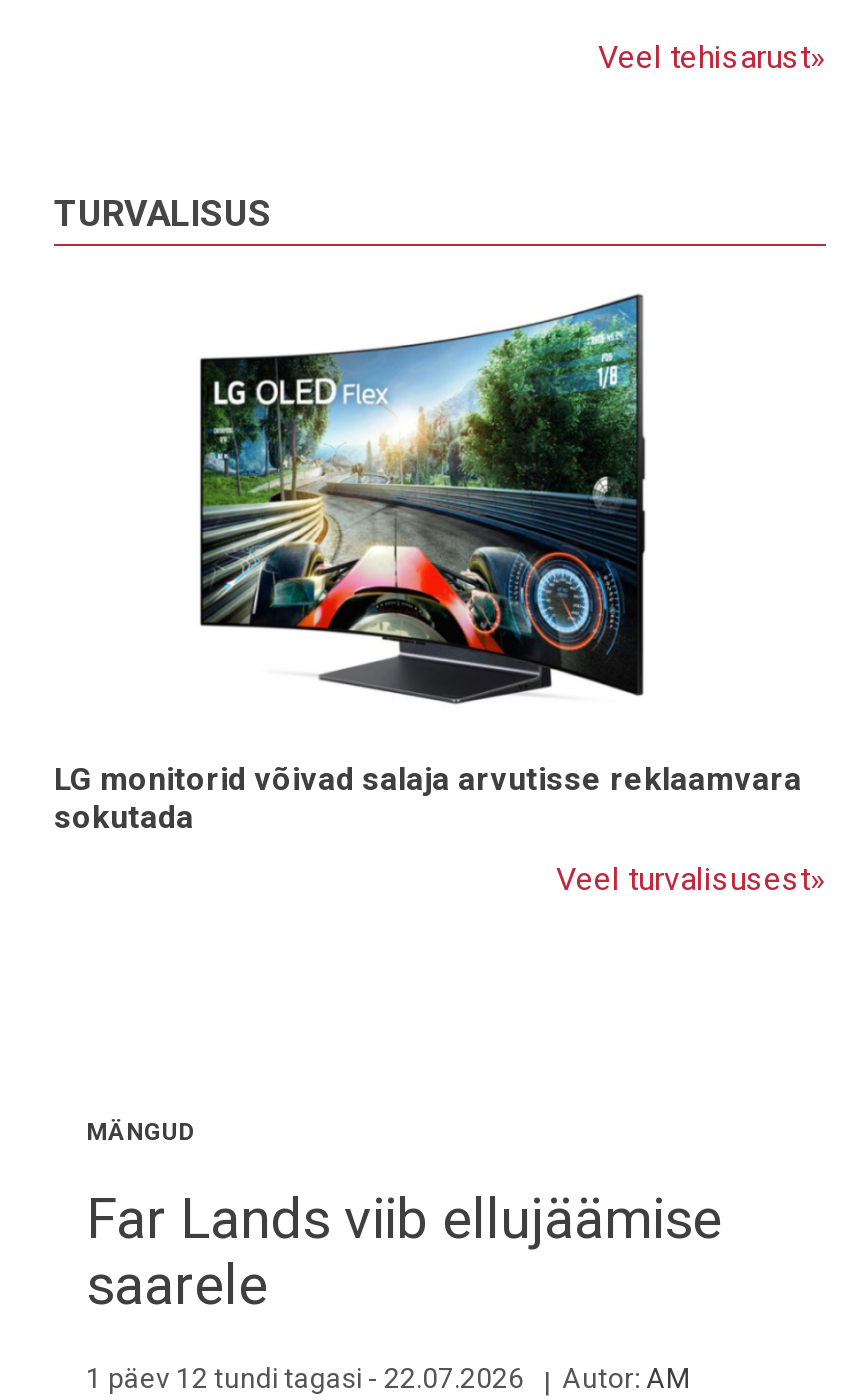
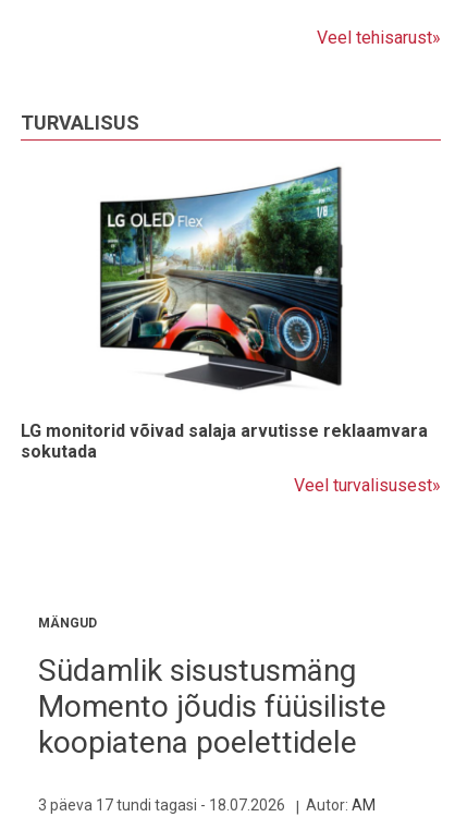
- Far Lands viib ellujäämise
- saarele
+ Südamlik sisustusmäng
+ Momento jõudis füüsiliste
+ koopiatena poelettidele

- 1 päev 12 tundi tagasi - 22.07.2026
+ 3 päeva 17 tundi tagasi - 18.07.2026
